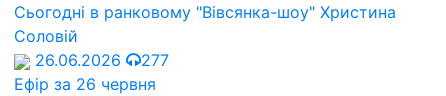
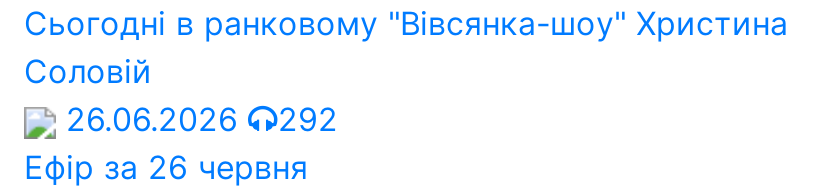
- 26.06.2026 277
+ 26.06.2026 292
